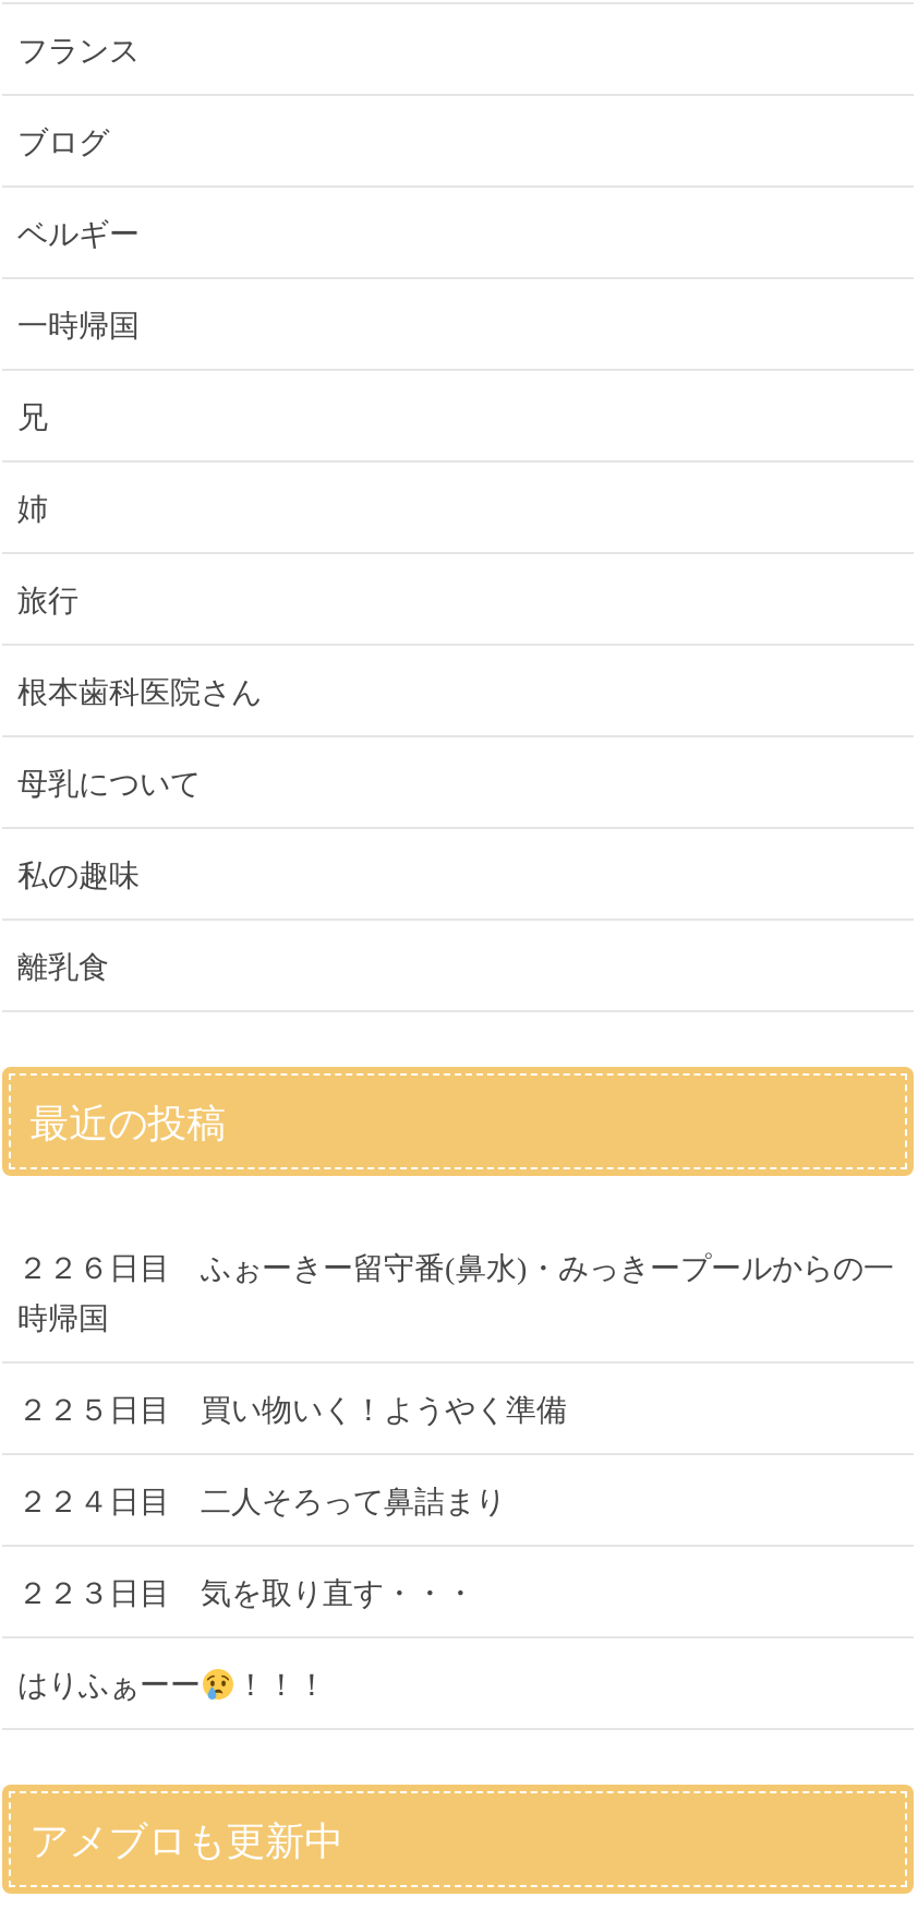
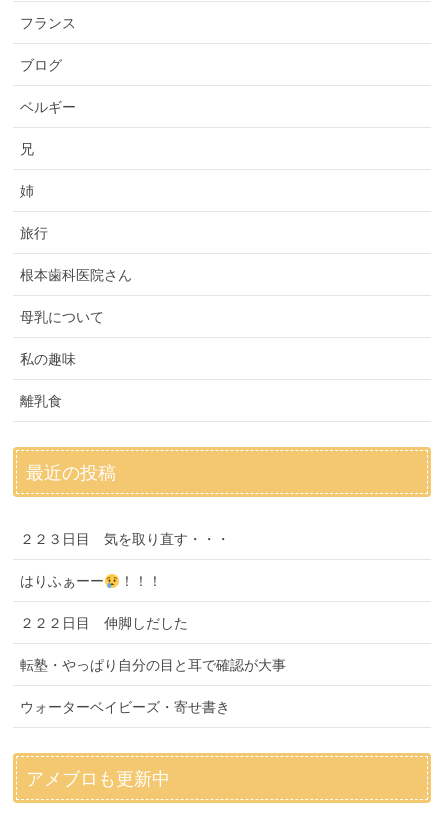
- 一時帰国

- ２２６日目 ふぉーきー留守番(鼻水)・みっきープールからの一
- 時帰国
- ２２５日目 買い物いく！ようやく準備
- ２２４日目 二人そろって鼻詰まり

moved up: ２２３日目 気を取り直す・・・ | はりふぁーー

+ ２２２日目 伸脚しだした
+ 転塾・やっぱり自分の目と耳で確認が大事
+ ウォーターベイビーズ・寄せ書き
